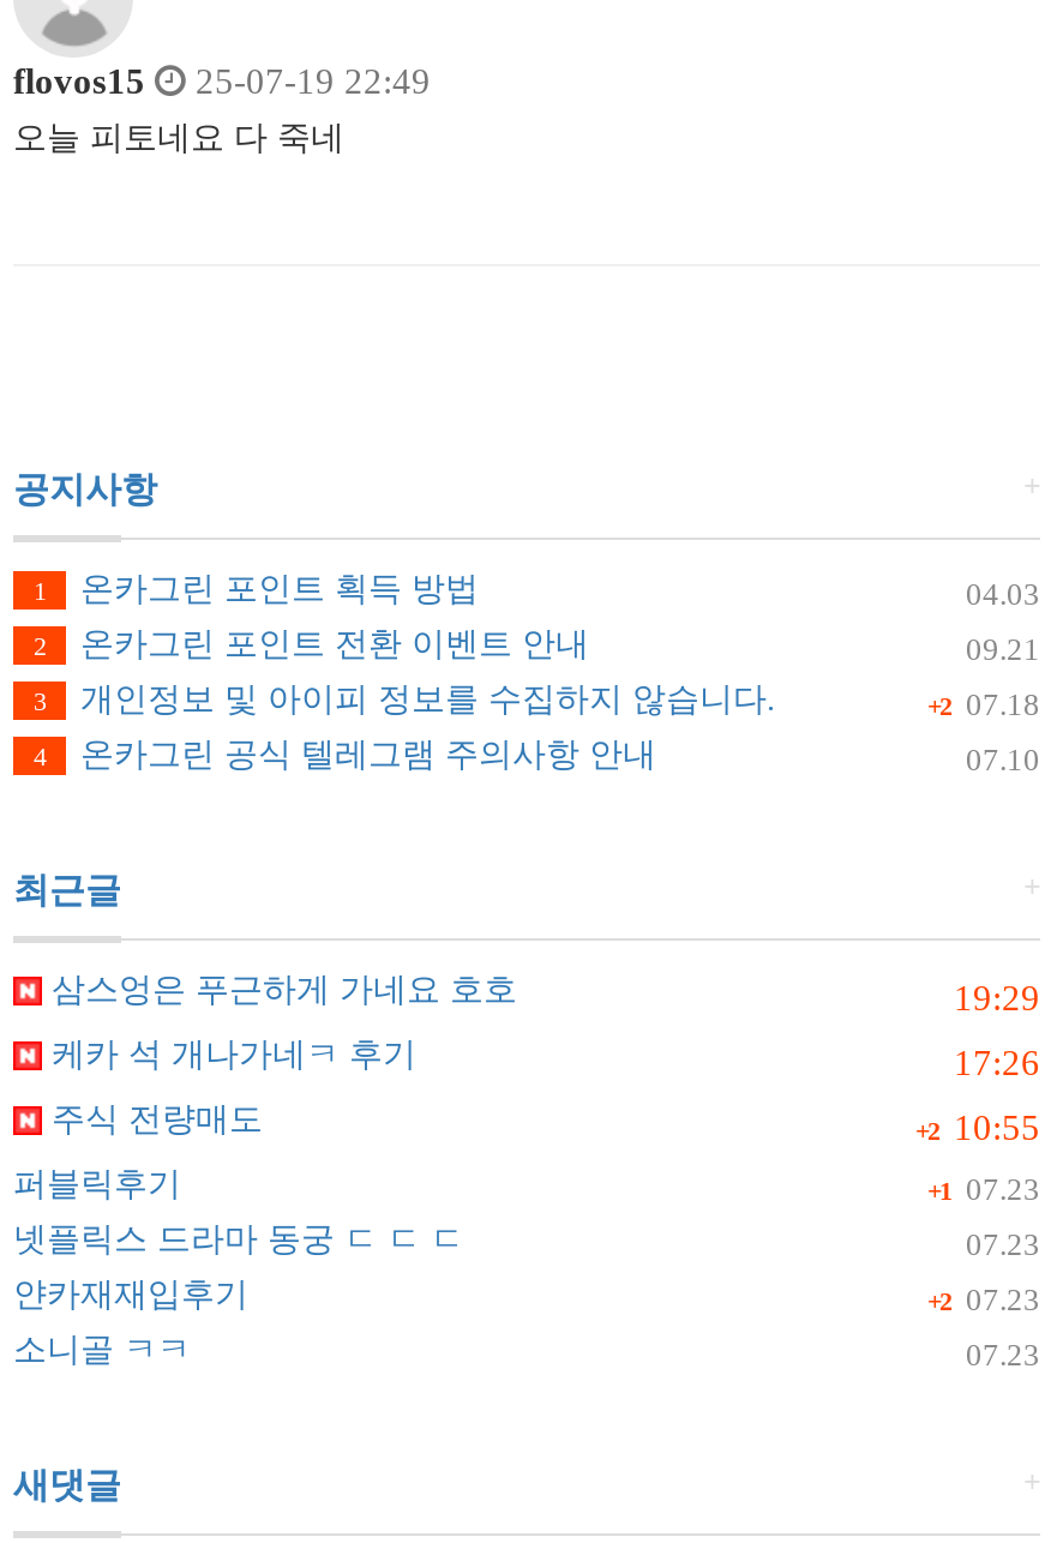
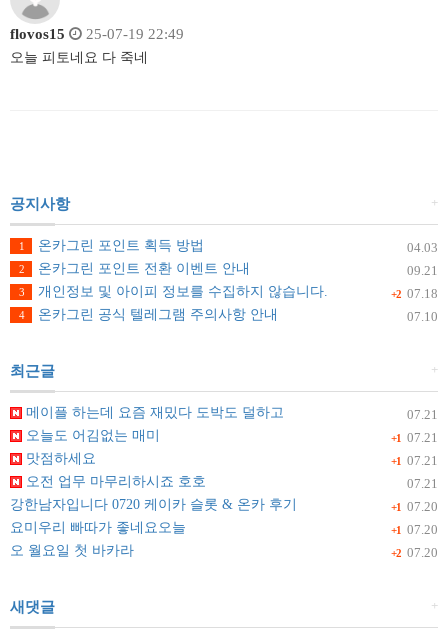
- 19:29
- 삼스엉은 푸근하게 가네요 호호
+ 07.21
+ 메이플 하는데 요즘 재밌다 도박도 덜하고

- 17:26
- 케카 석 개나가네ㅋ 후기
+ +1 07.21
+ 오늘도 어김없는 매미

- +2 10:55
- 주식 전량매도
+ +1 07.21
+ 맛점하세요

- +1 07.23
- 퍼블릭후기
+ 07.21
+ 오전 업무 마무리하시죠 호호

- 07.23
- 넷플릭스 드라마 동궁 ㄷ ㄷ ㄷ
+ +1 07.20
+ 강한남자입니다 0720 케이카 슬롯 & 온카 후기

- +2 07.23
- 얀카재재입후기
+ +1 07.20
+ 요미우리 빠따가 좋네요오늘

- 07.23
- 소니골 ㅋㅋ
+ +2 07.20
+ 오 월요일 첫 바카라
